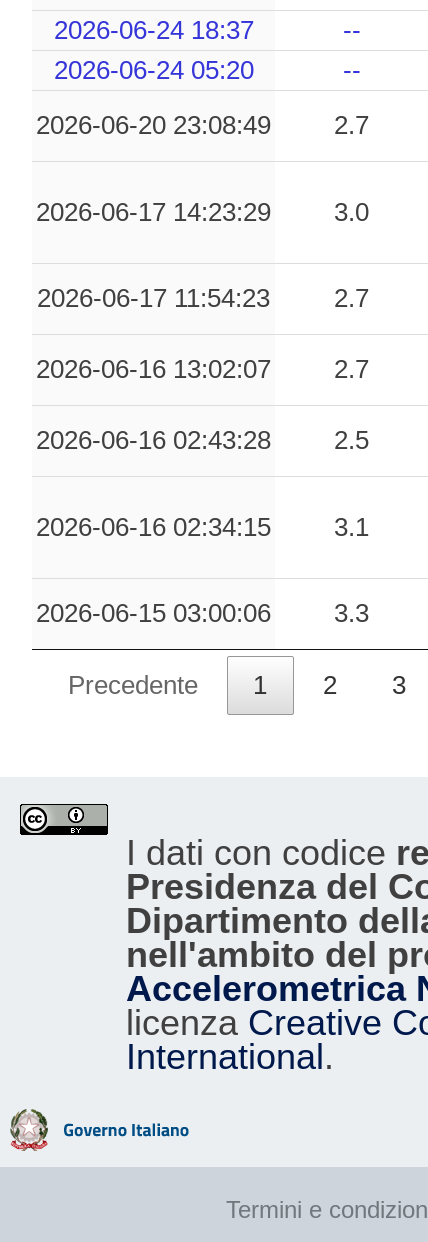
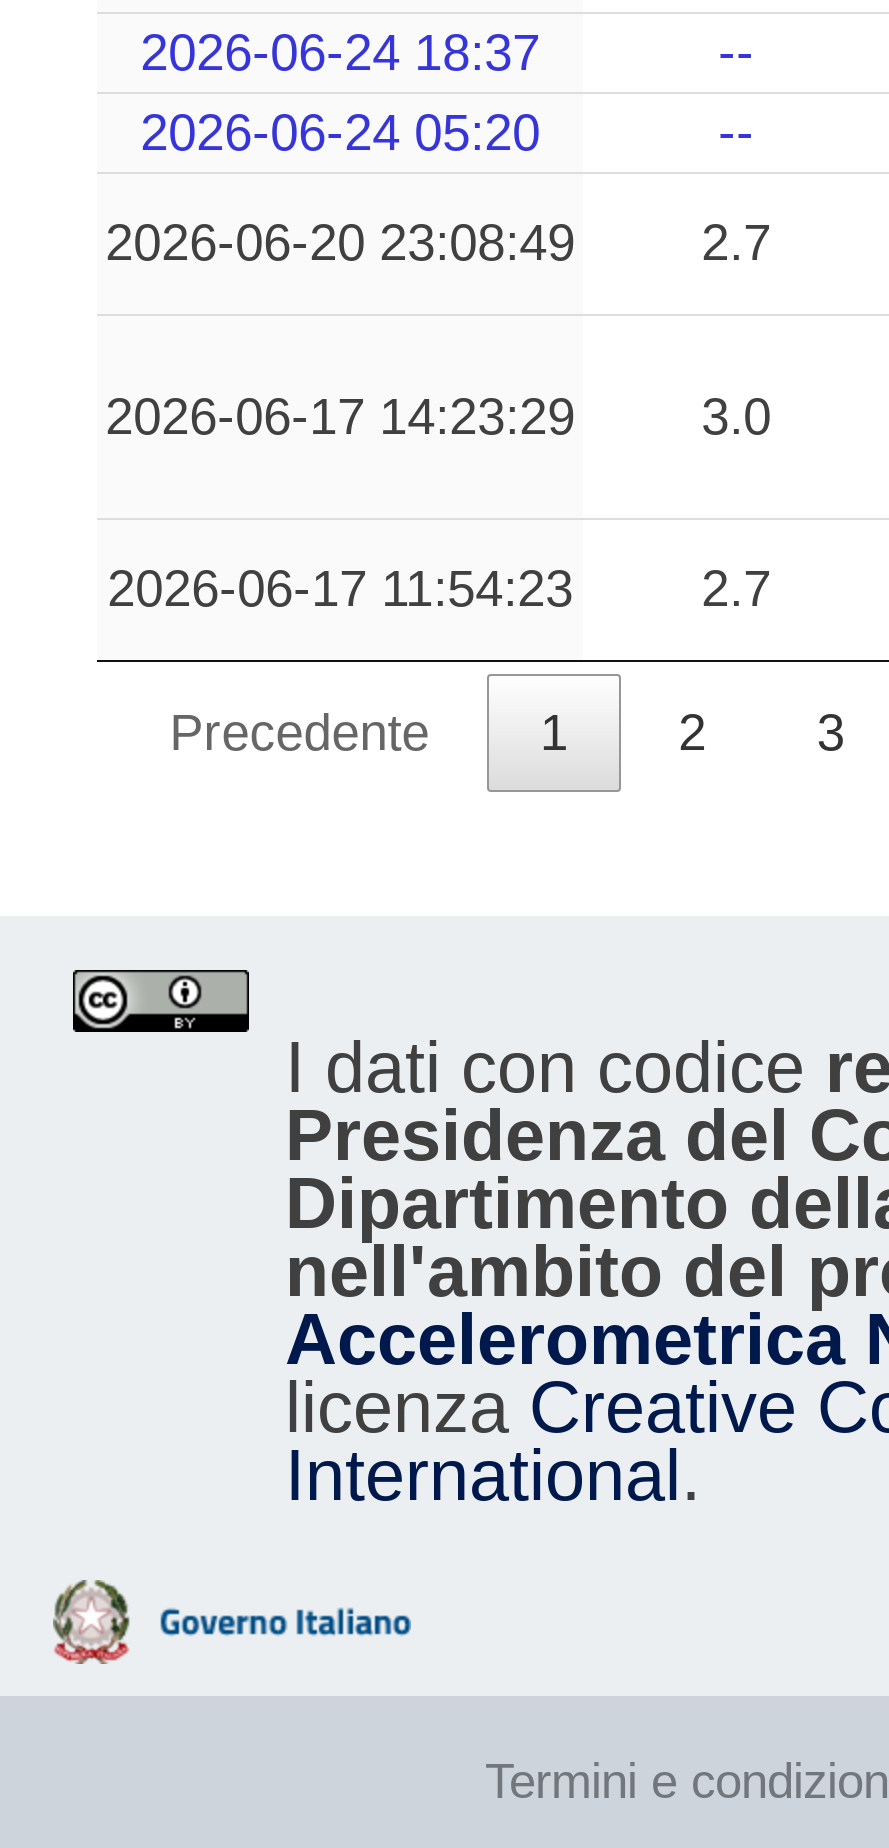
- 2026-06-16 13:02:07
- 2.7
- 2026-06-16 02:43:28
- 2.5
- 2026-06-16 02:34:15
- 3.1
- 2026-06-15 03:00:06
- 3.3
